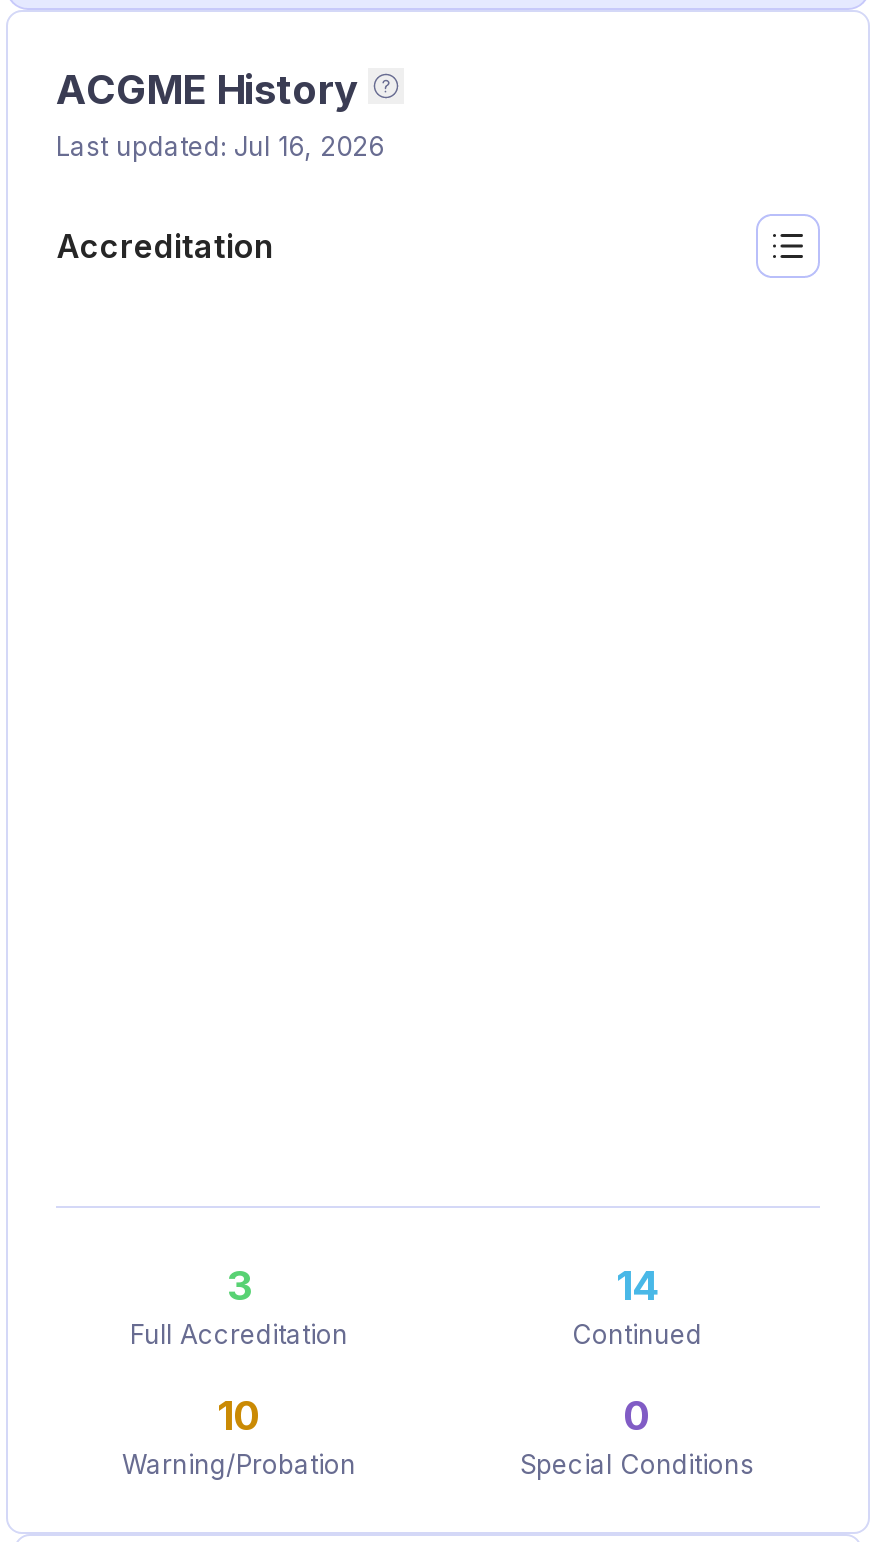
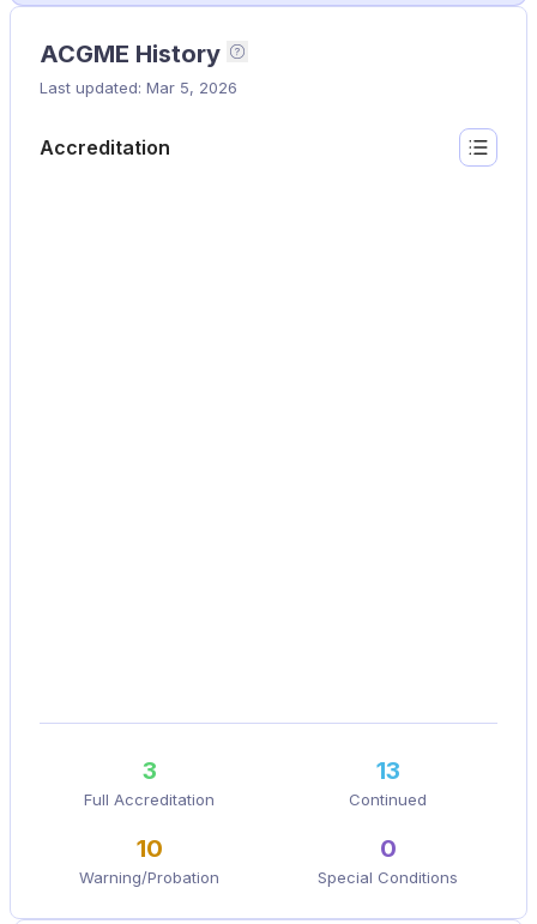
- Last updated: Jul 16, 2026
+ Last updated: Mar 5, 2026

- 14
+ 13
